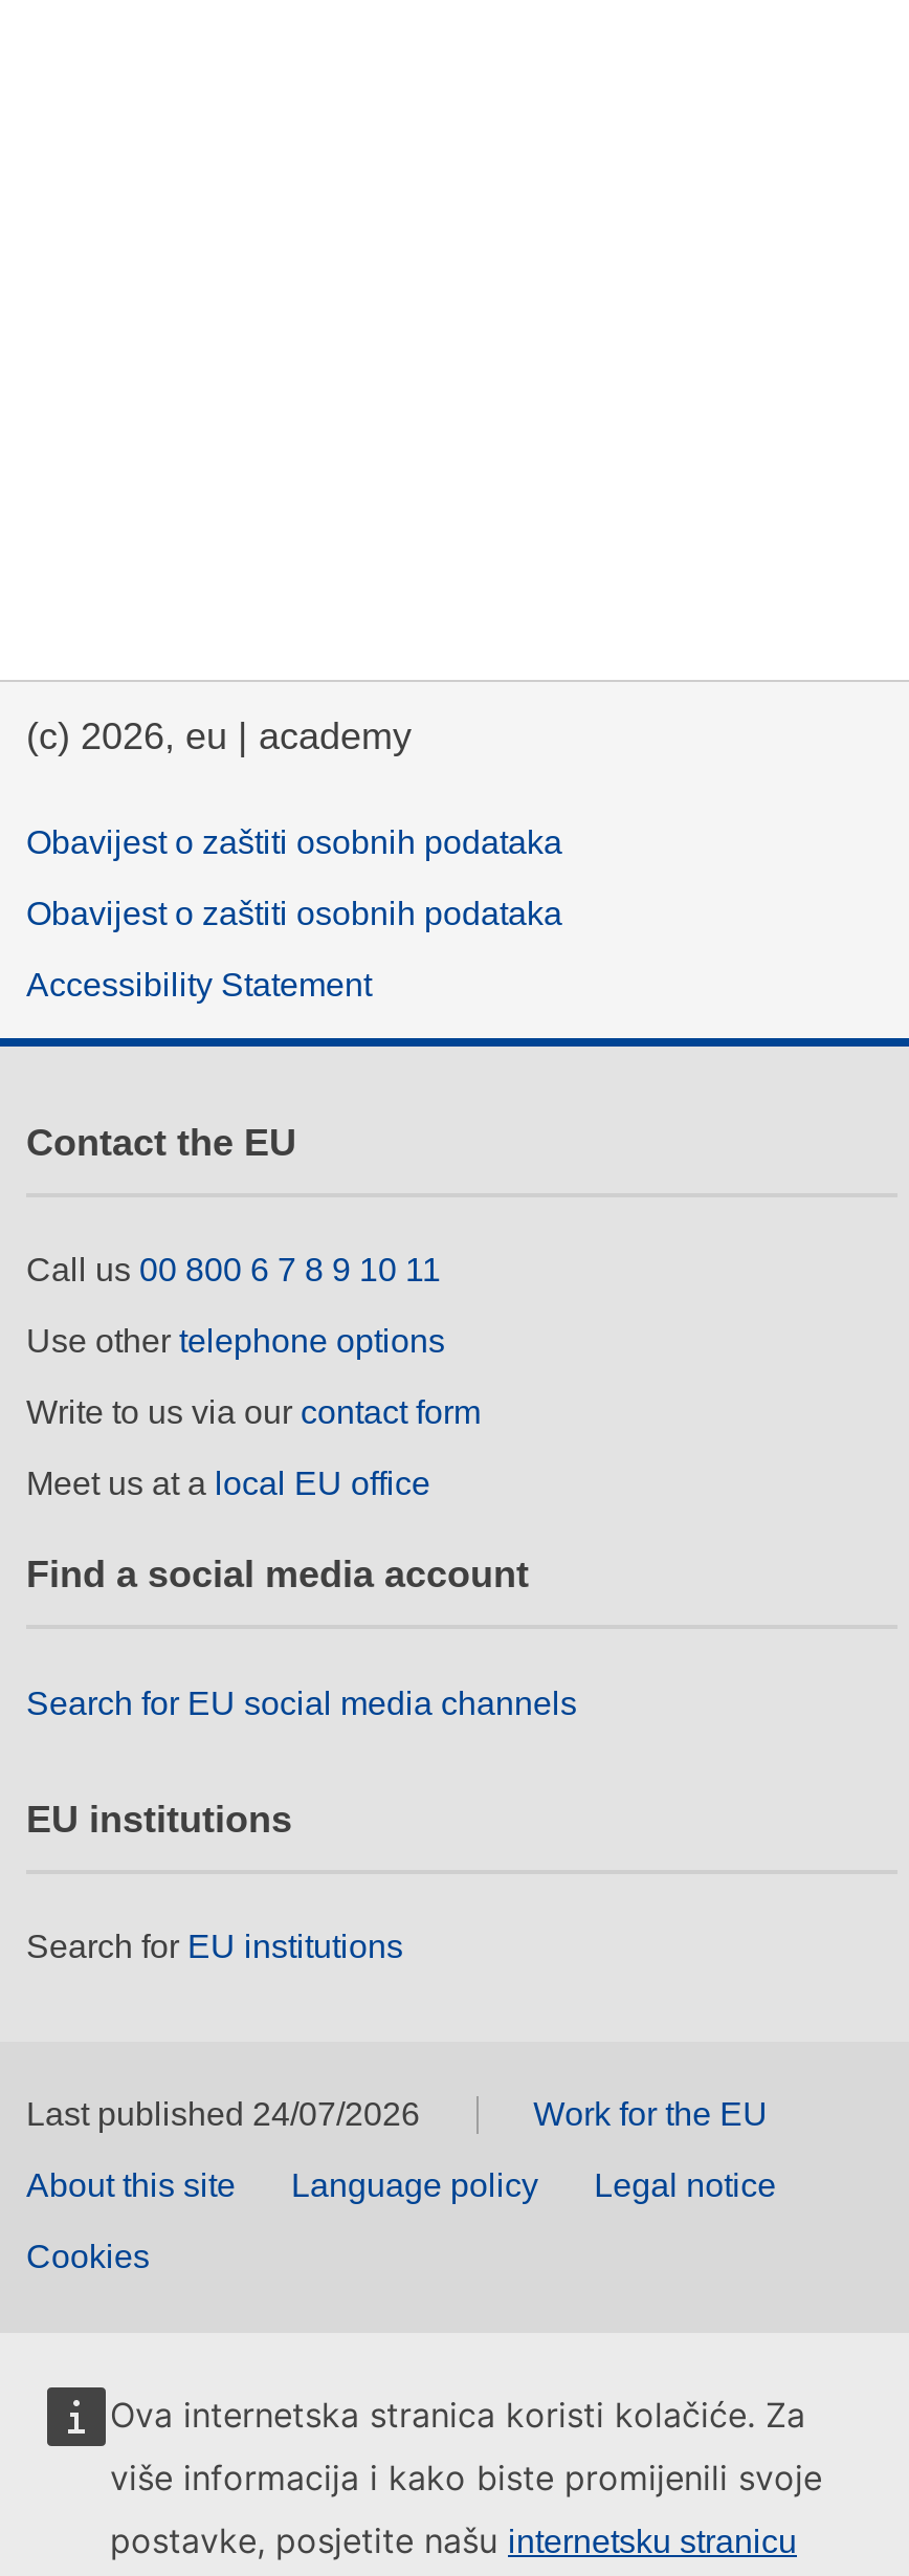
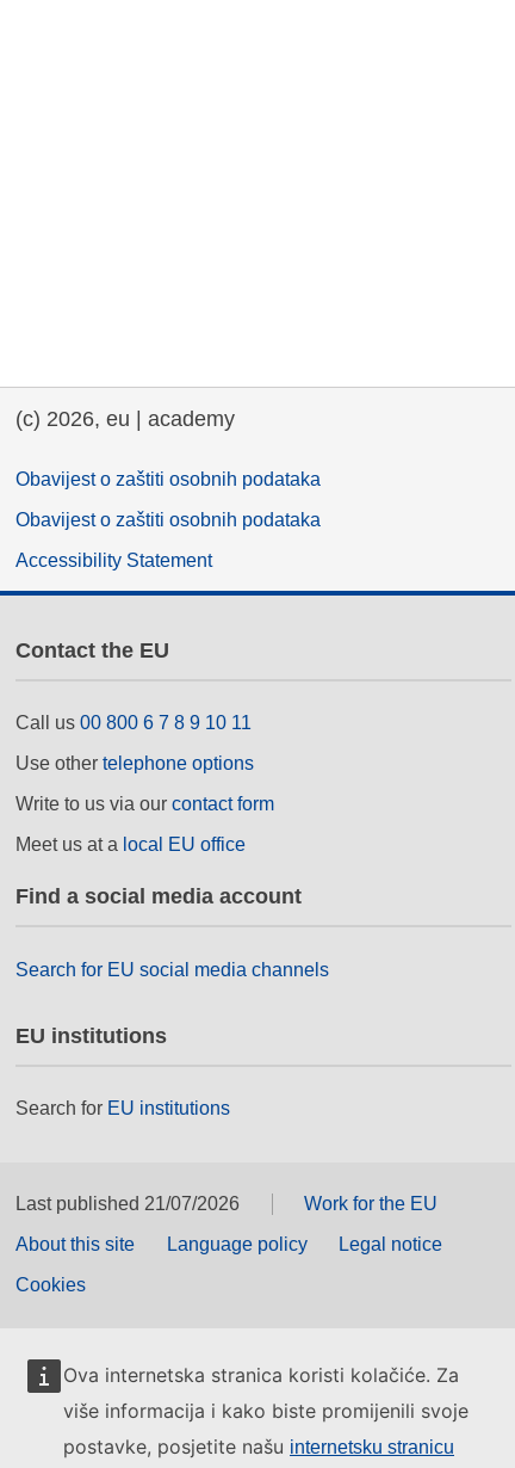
- Last published 24/07/2026
+ Last published 21/07/2026
